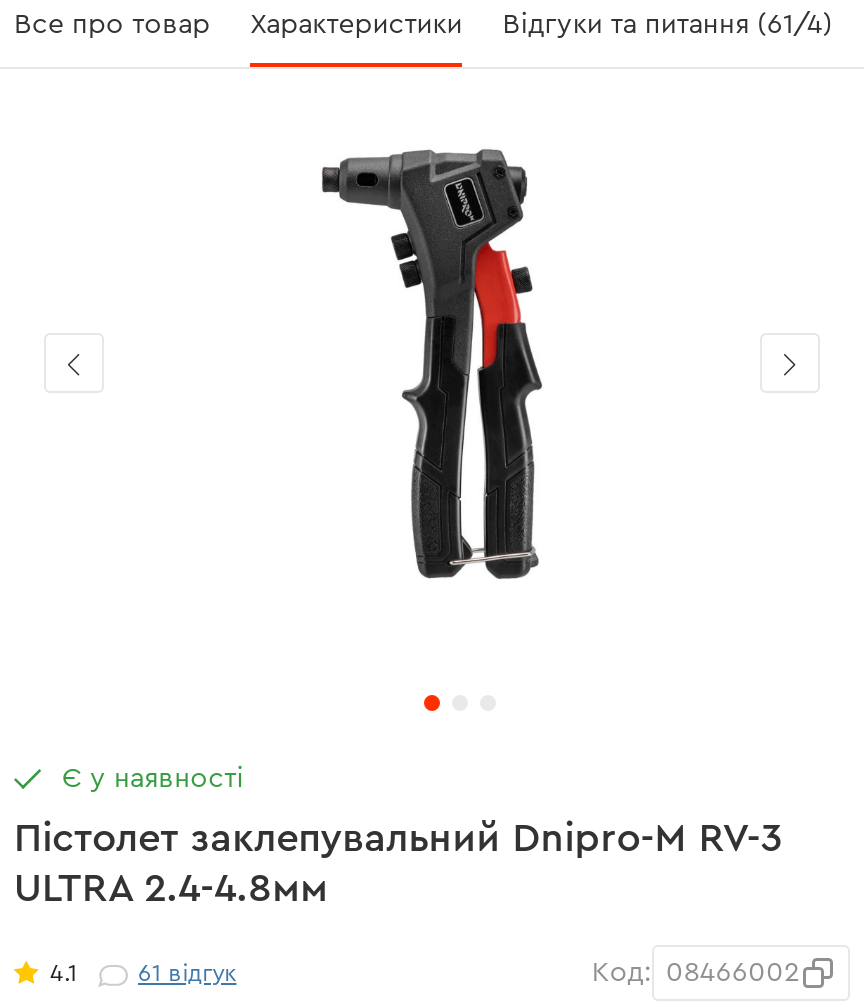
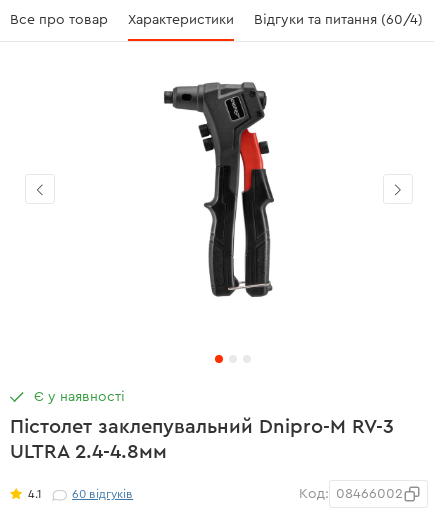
- Відгуки та питання (61/4)
+ Відгуки та питання (60/4)

- 61 відгук
+ 60 відгуків
